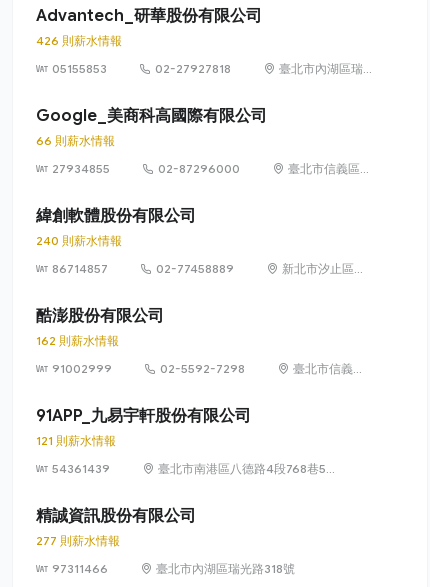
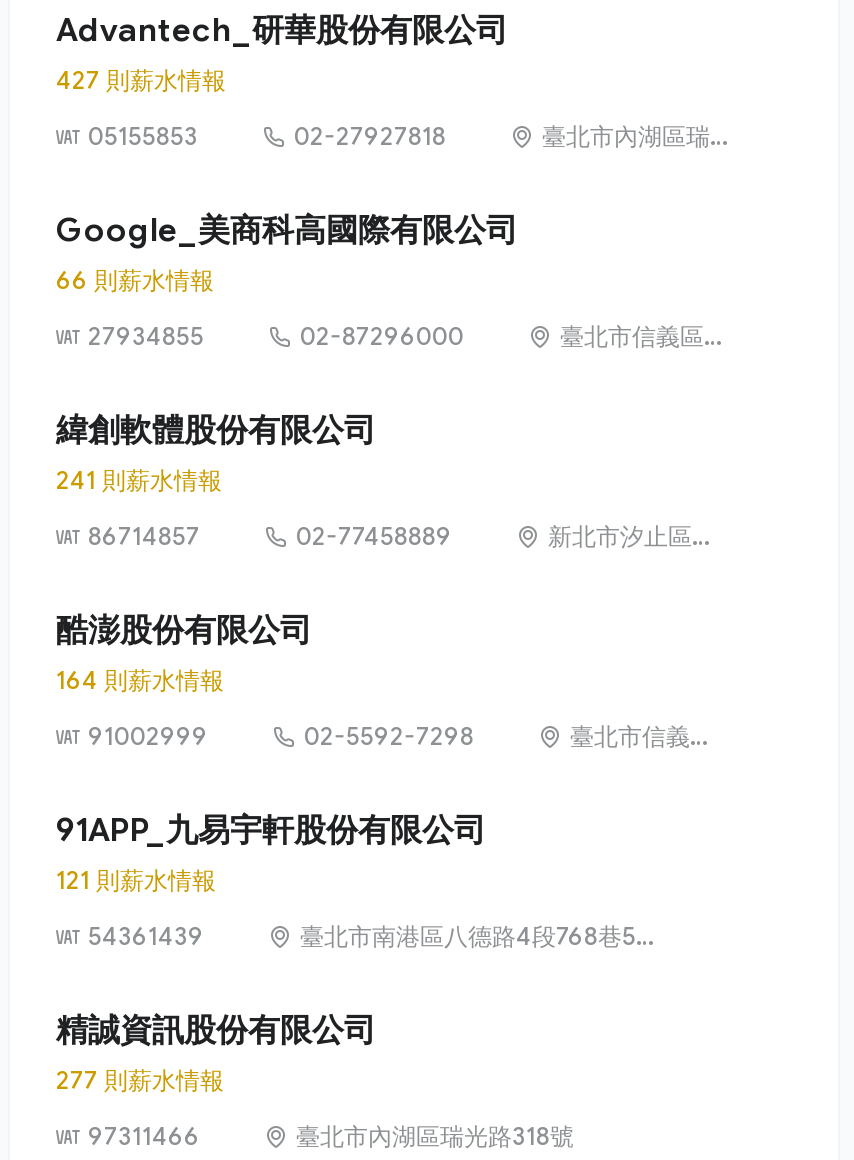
- 426 則薪水情報
+ 427 則薪水情報

- 240 則薪水情報
+ 241 則薪水情報

- 162 則薪水情報
+ 164 則薪水情報
